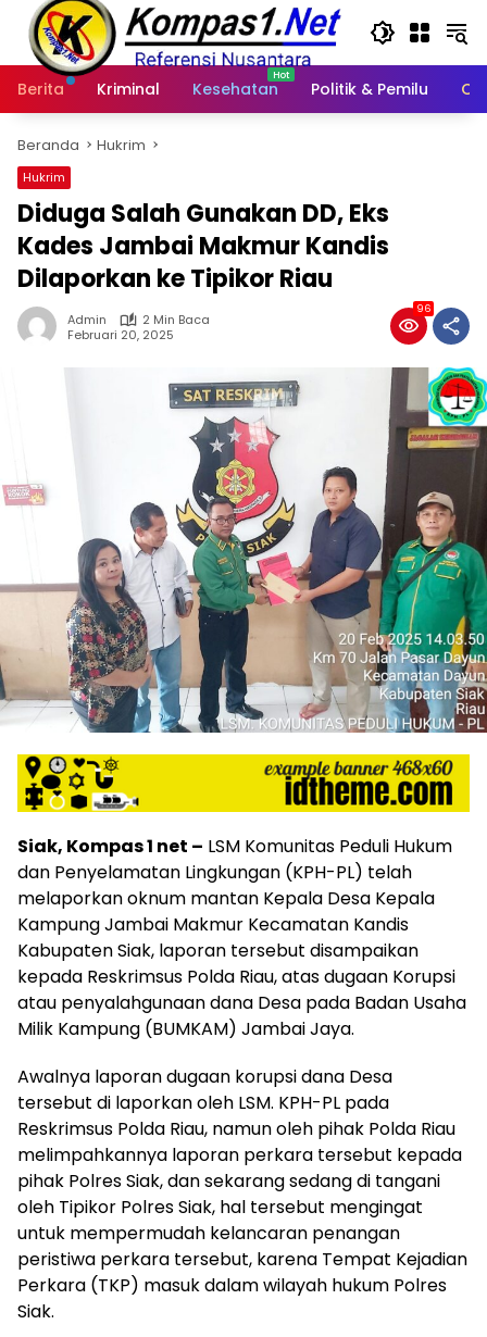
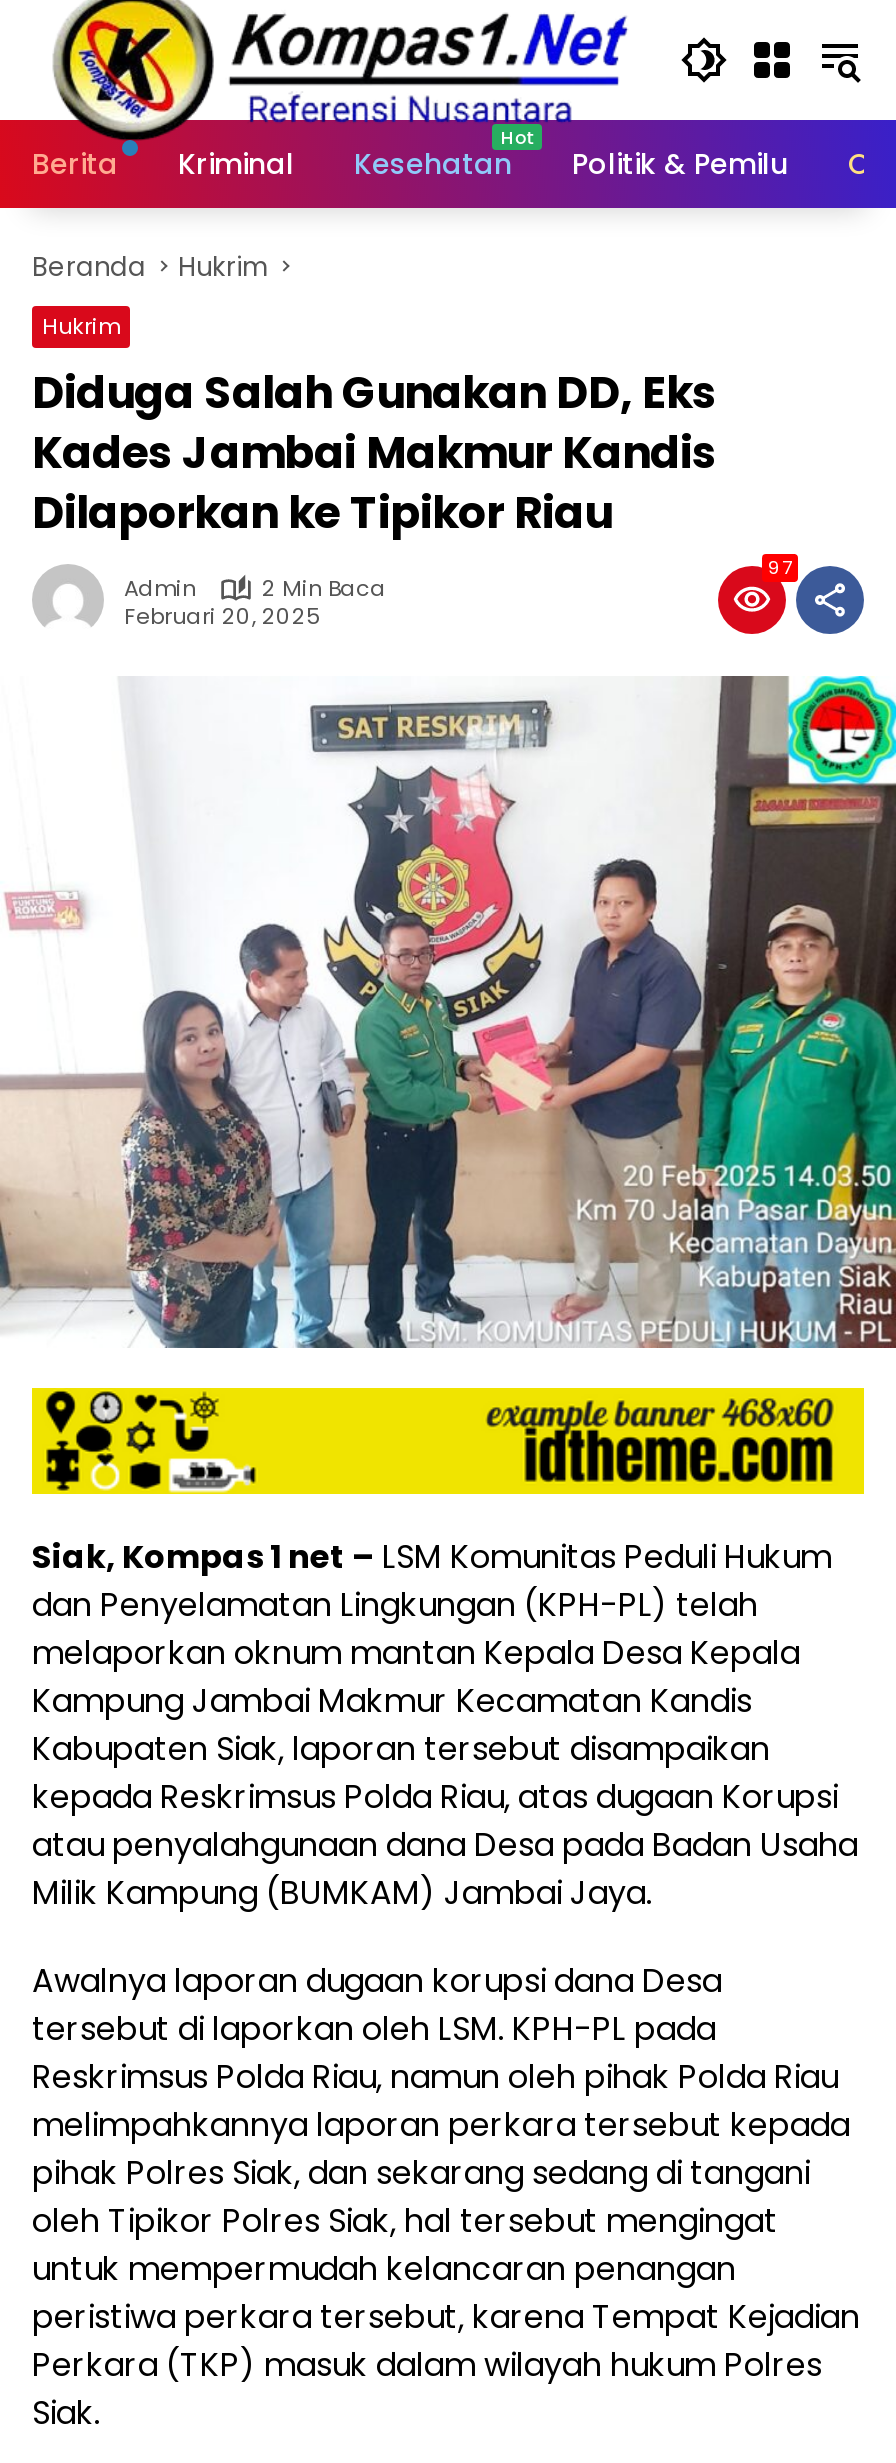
- 96
+ 97
